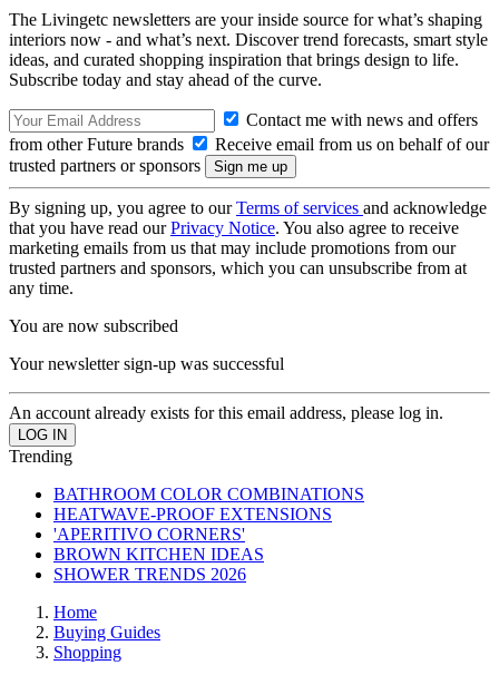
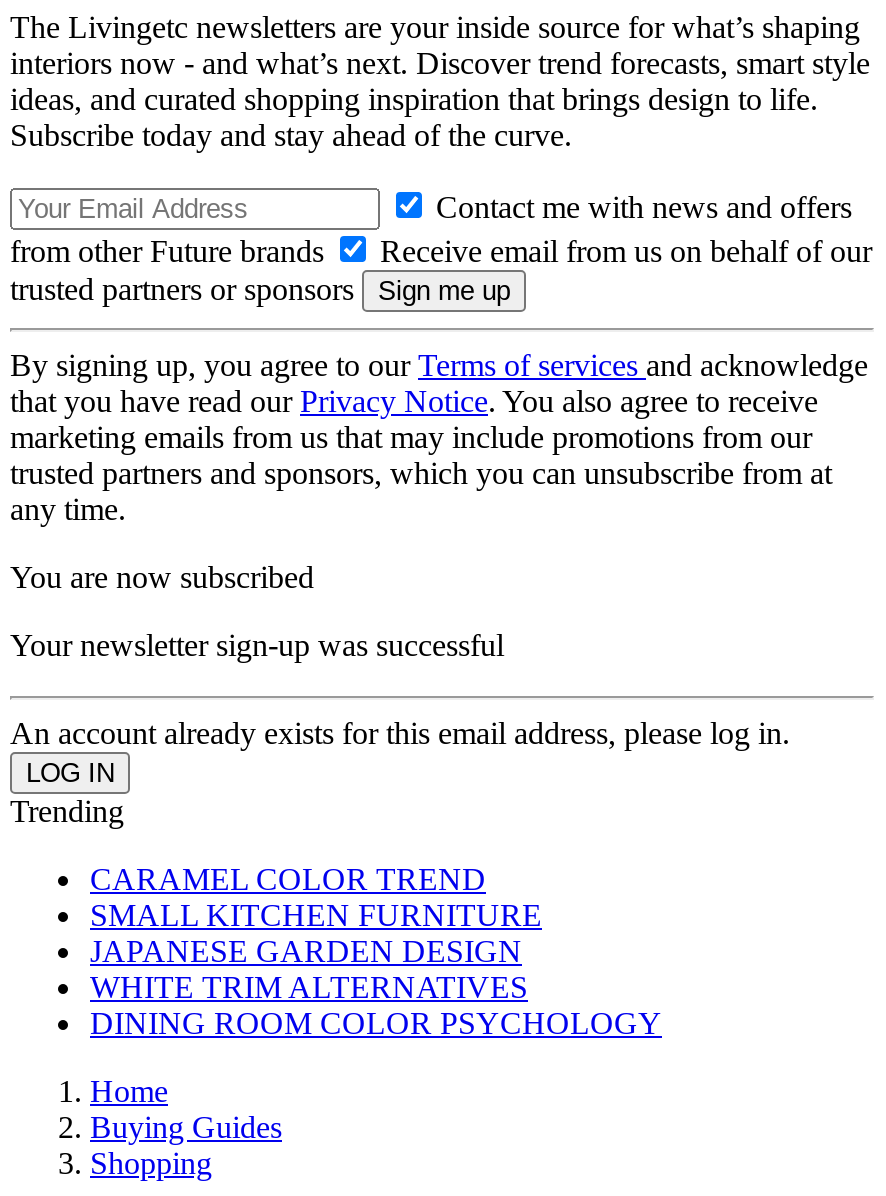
- BATHROOM COLOR COMBINATIONS
- HEATWAVE-PROOF EXTENSIONS
- 'APERITIVO CORNERS'
- BROWN KITCHEN IDEAS
- SHOWER TRENDS 2026
+ CARAMEL COLOR TREND
+ SMALL KITCHEN FURNITURE
+ JAPANESE GARDEN DESIGN
+ WHITE TRIM ALTERNATIVES
+ DINING ROOM COLOR PSYCHOLOGY
